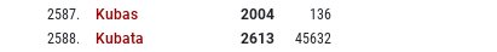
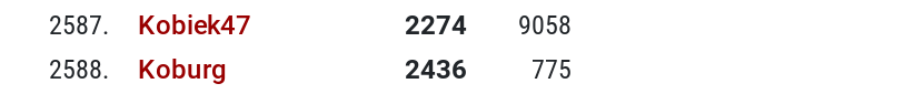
- Kubas
- 2004
- 136
+ Kobiek47
+ 2274
+ 9058

- Kubata
- 2613
- 45632
+ Koburg
+ 2436
+ 775
